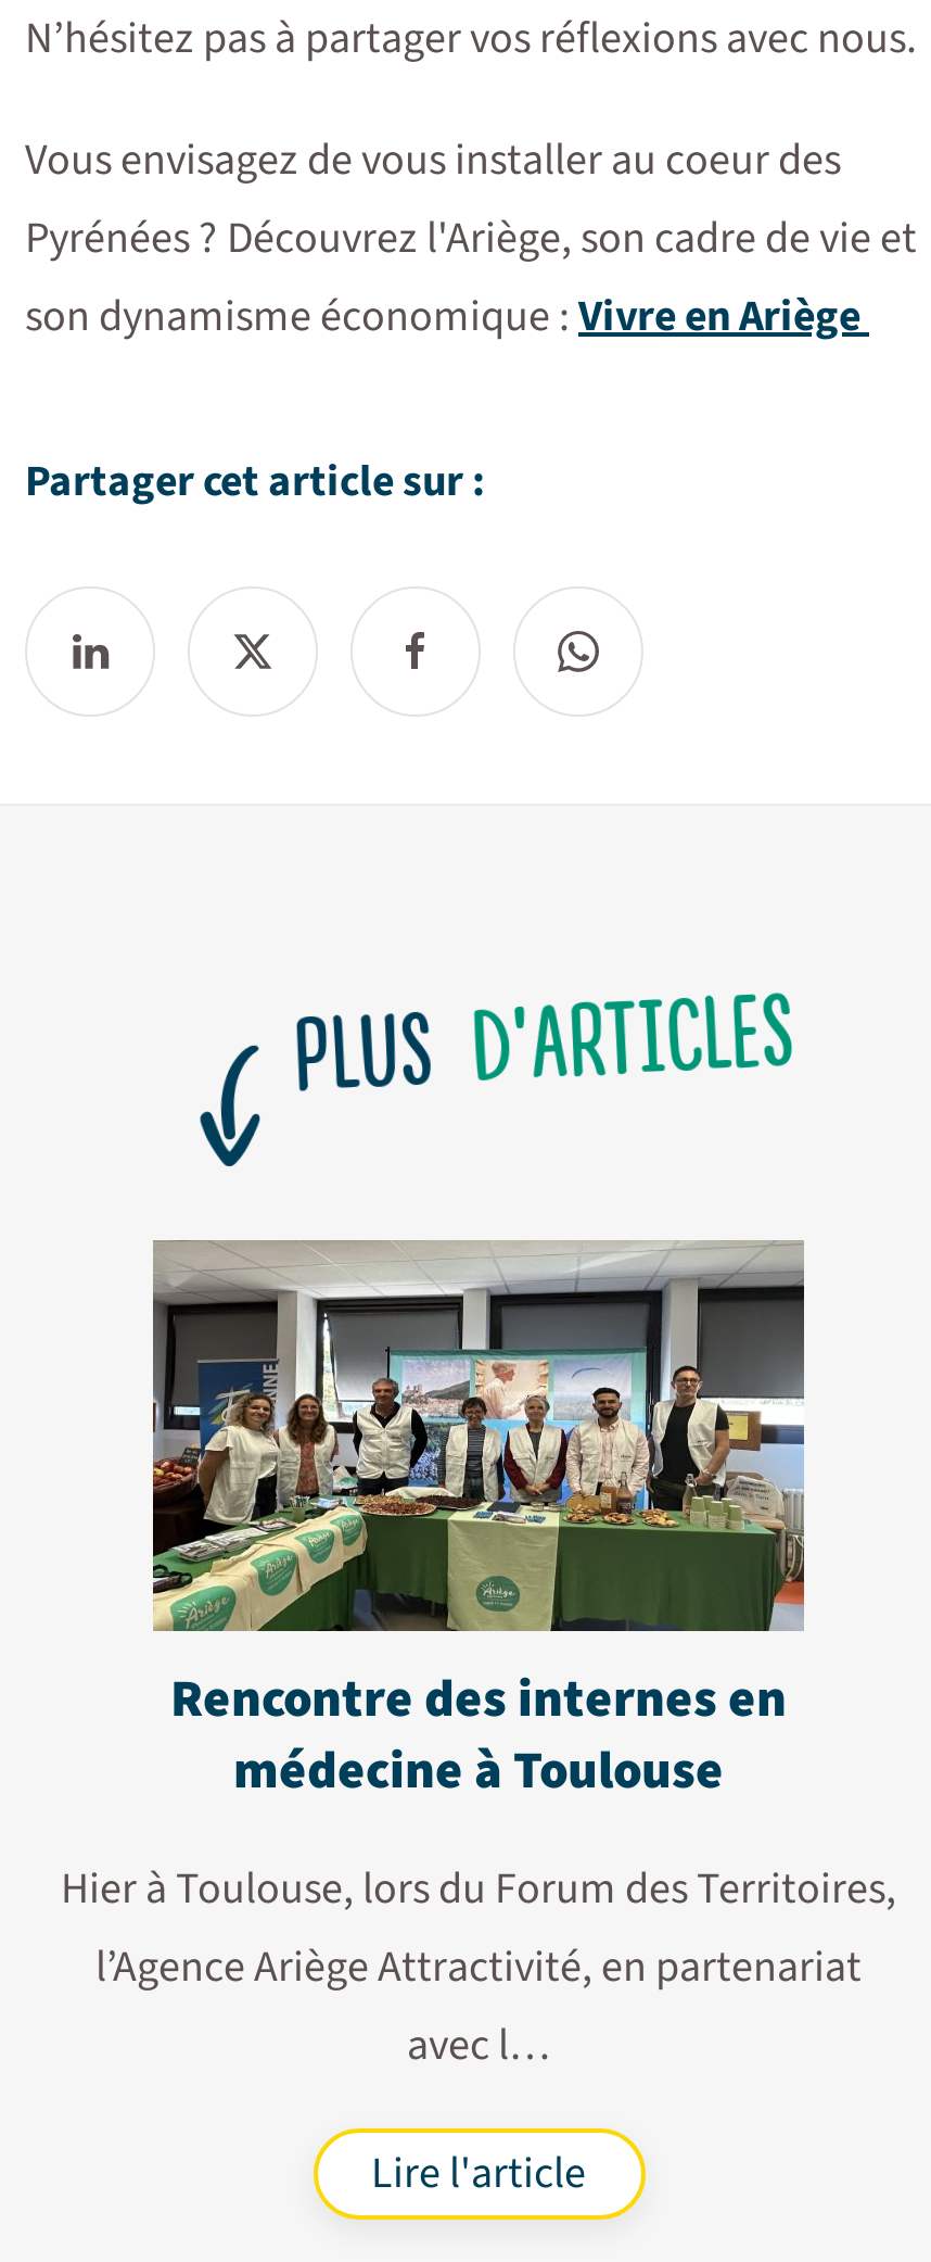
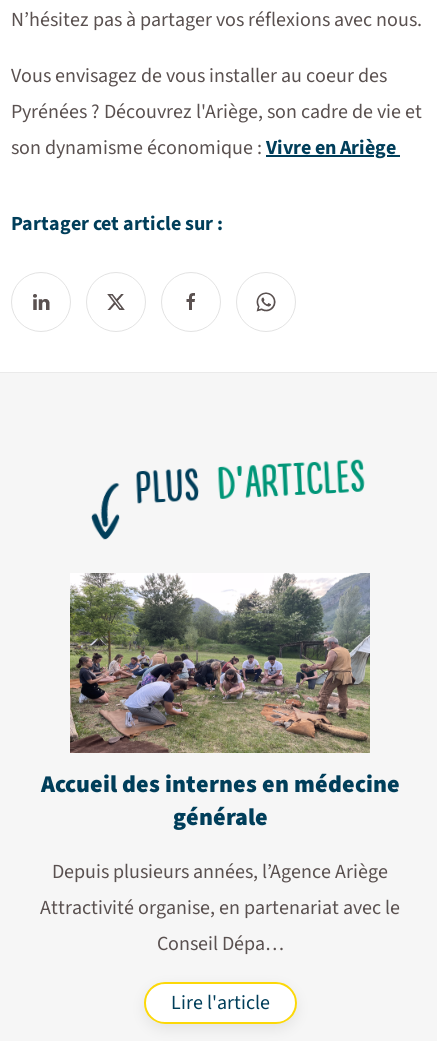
- [image]
- Rencontre des internes en
- médecine à Toulouse
+ [image]
+ Accueil des internes en médecine
+ générale

- Hier à Toulouse, lors du Forum des Territoires,
- l’Agence Ariège Attractivité, en partenariat
- avec l…
+ Depuis plusieurs années, l’Agence Ariège
+ Attractivité organise, en partenariat avec le
+ Conseil Dépa…
